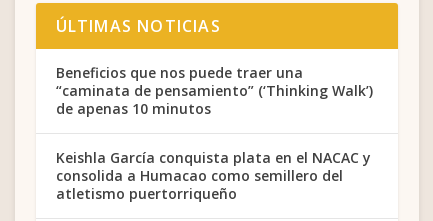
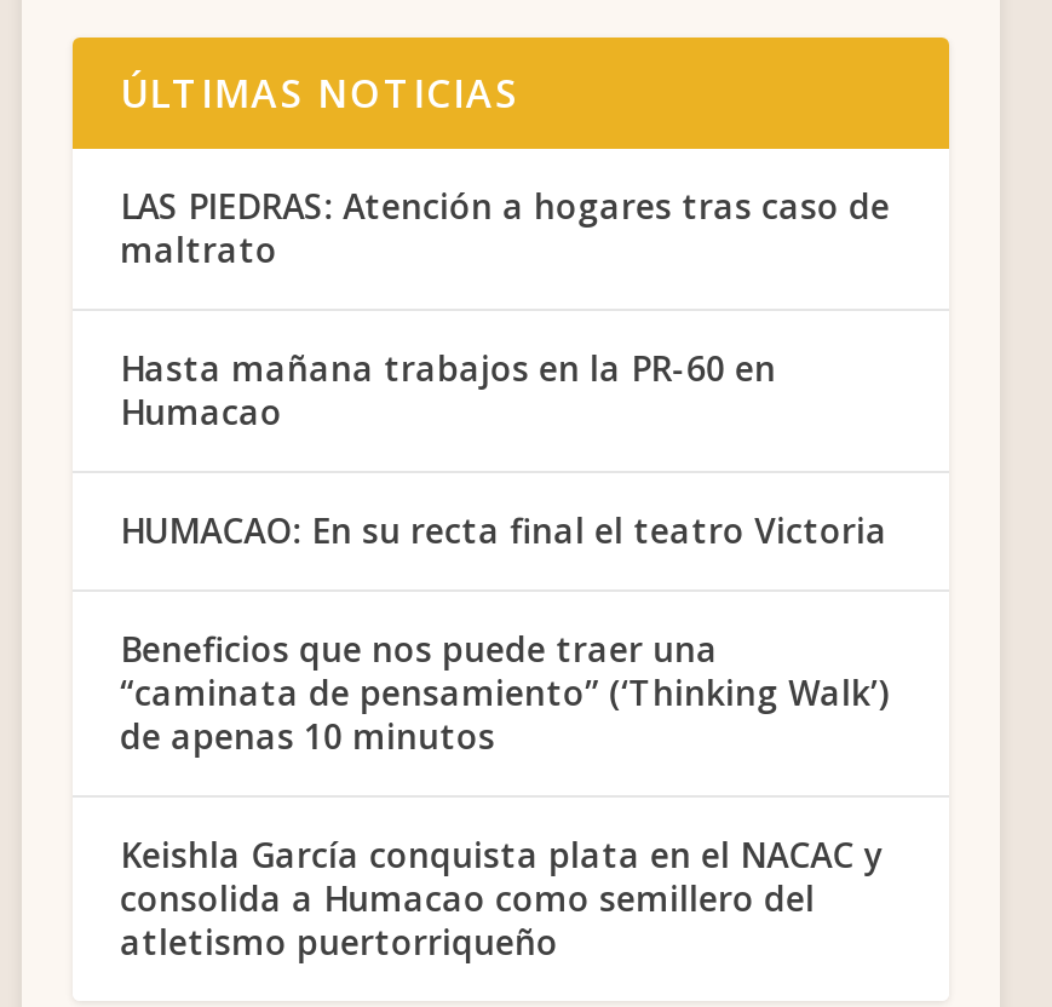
+ LAS PIEDRAS: Atención a hogares tras caso de
+ maltrato
+ Hasta mañana trabajos en la PR-60 en
+ Humacao
+ HUMACAO: En su recta final el teatro Victoria
